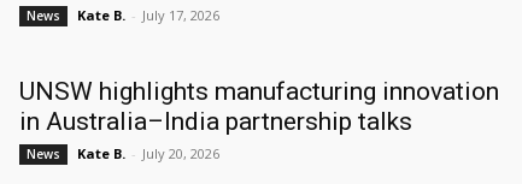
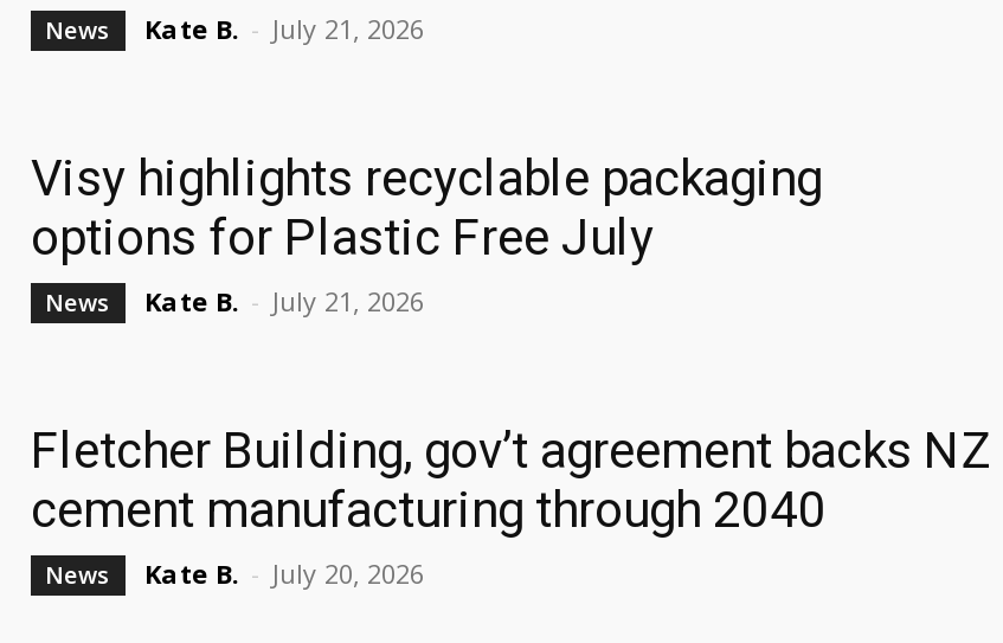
- Kate B. - July 17, 2026
- UNSW highlights manufacturing innovation
- in Australia–India partnership talks
+ Kate B. - July 21, 2026
+ Visy highlights recyclable packaging
+ options for Plastic Free July
+ News
+ Kate B. - July 21, 2026
+ Fletcher Building, gov’t agreement backs NZ
+ cement manufacturing through 2040
